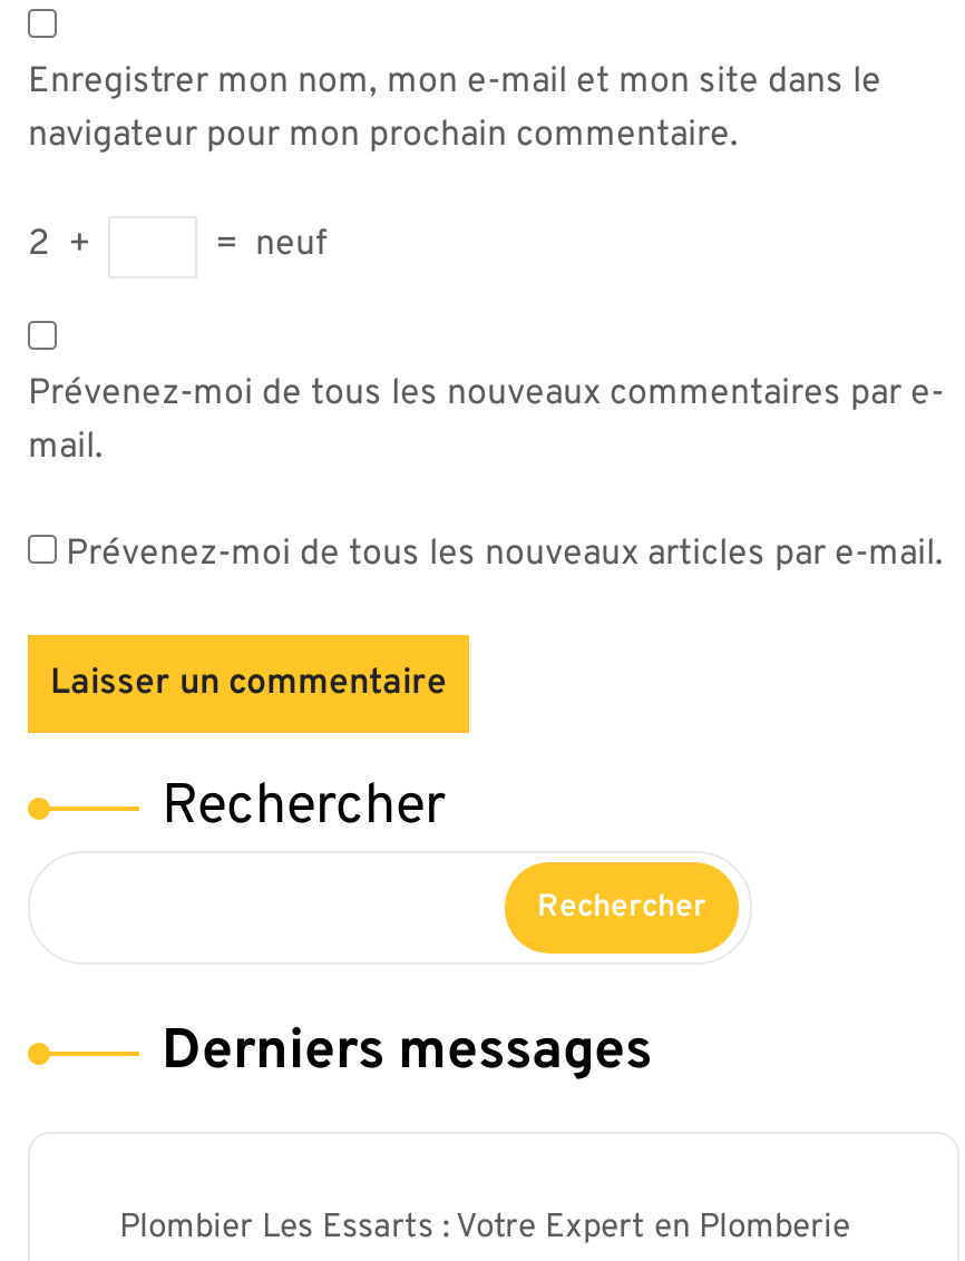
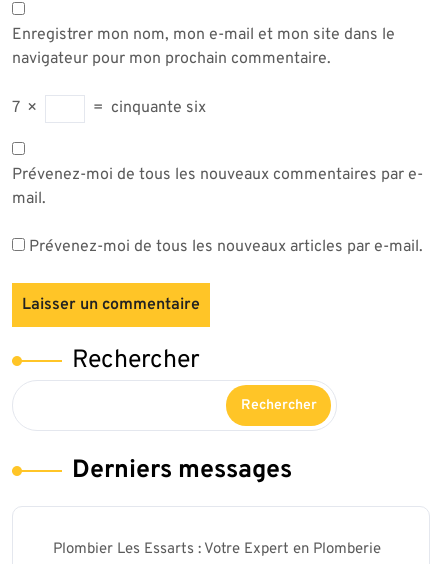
- 2 +
- = neuf
+ 7 ×
+ = cinquante six
